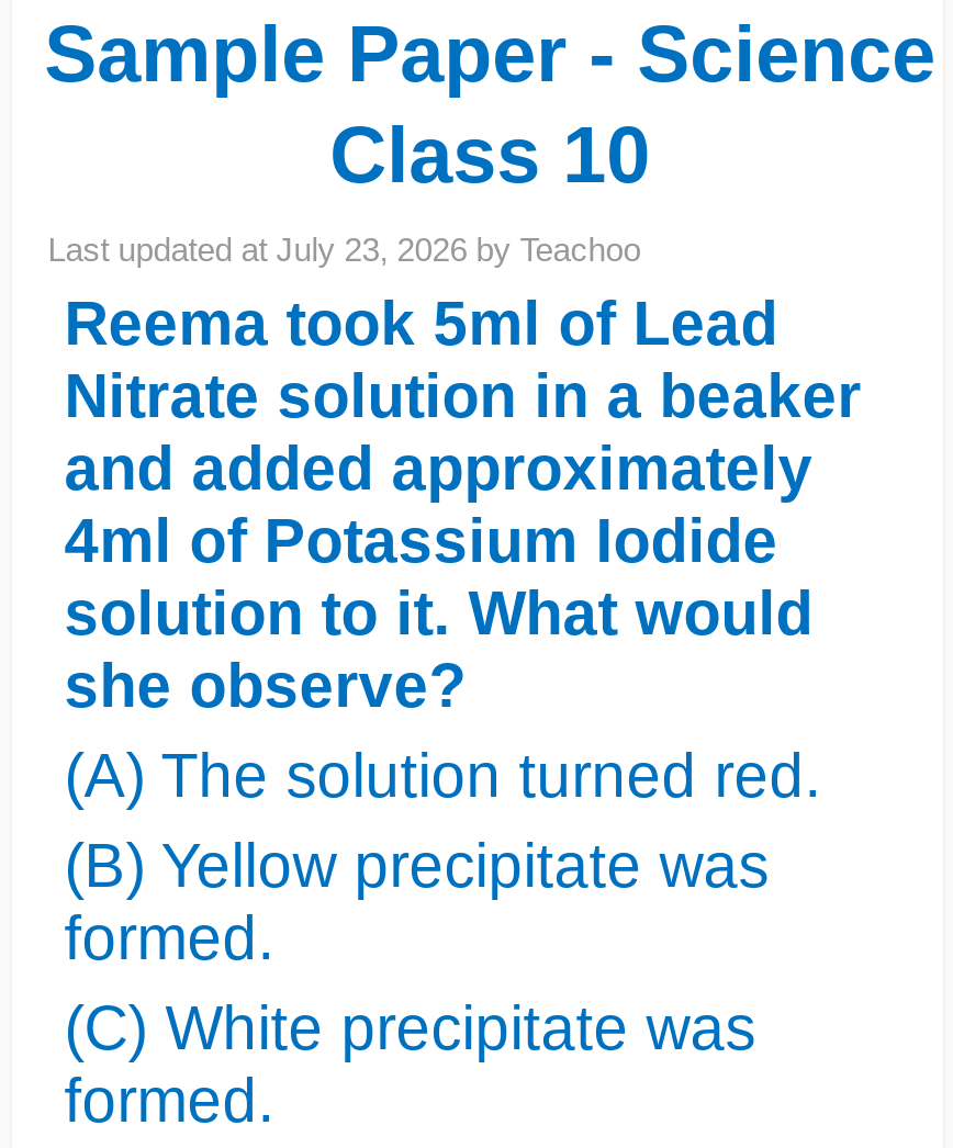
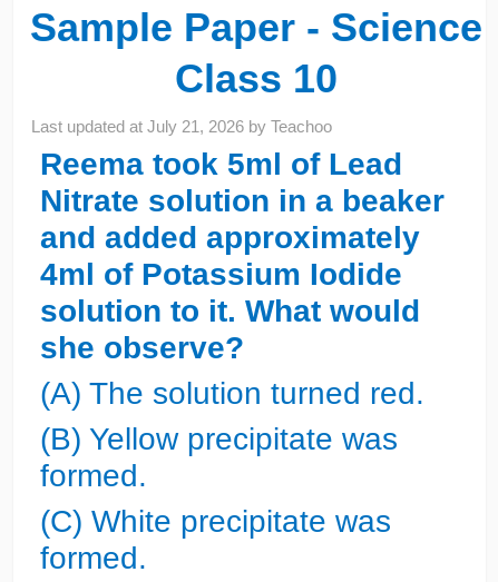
- Last updated at July 23, 2026 by Teachoo
+ Last updated at July 21, 2026 by Teachoo
